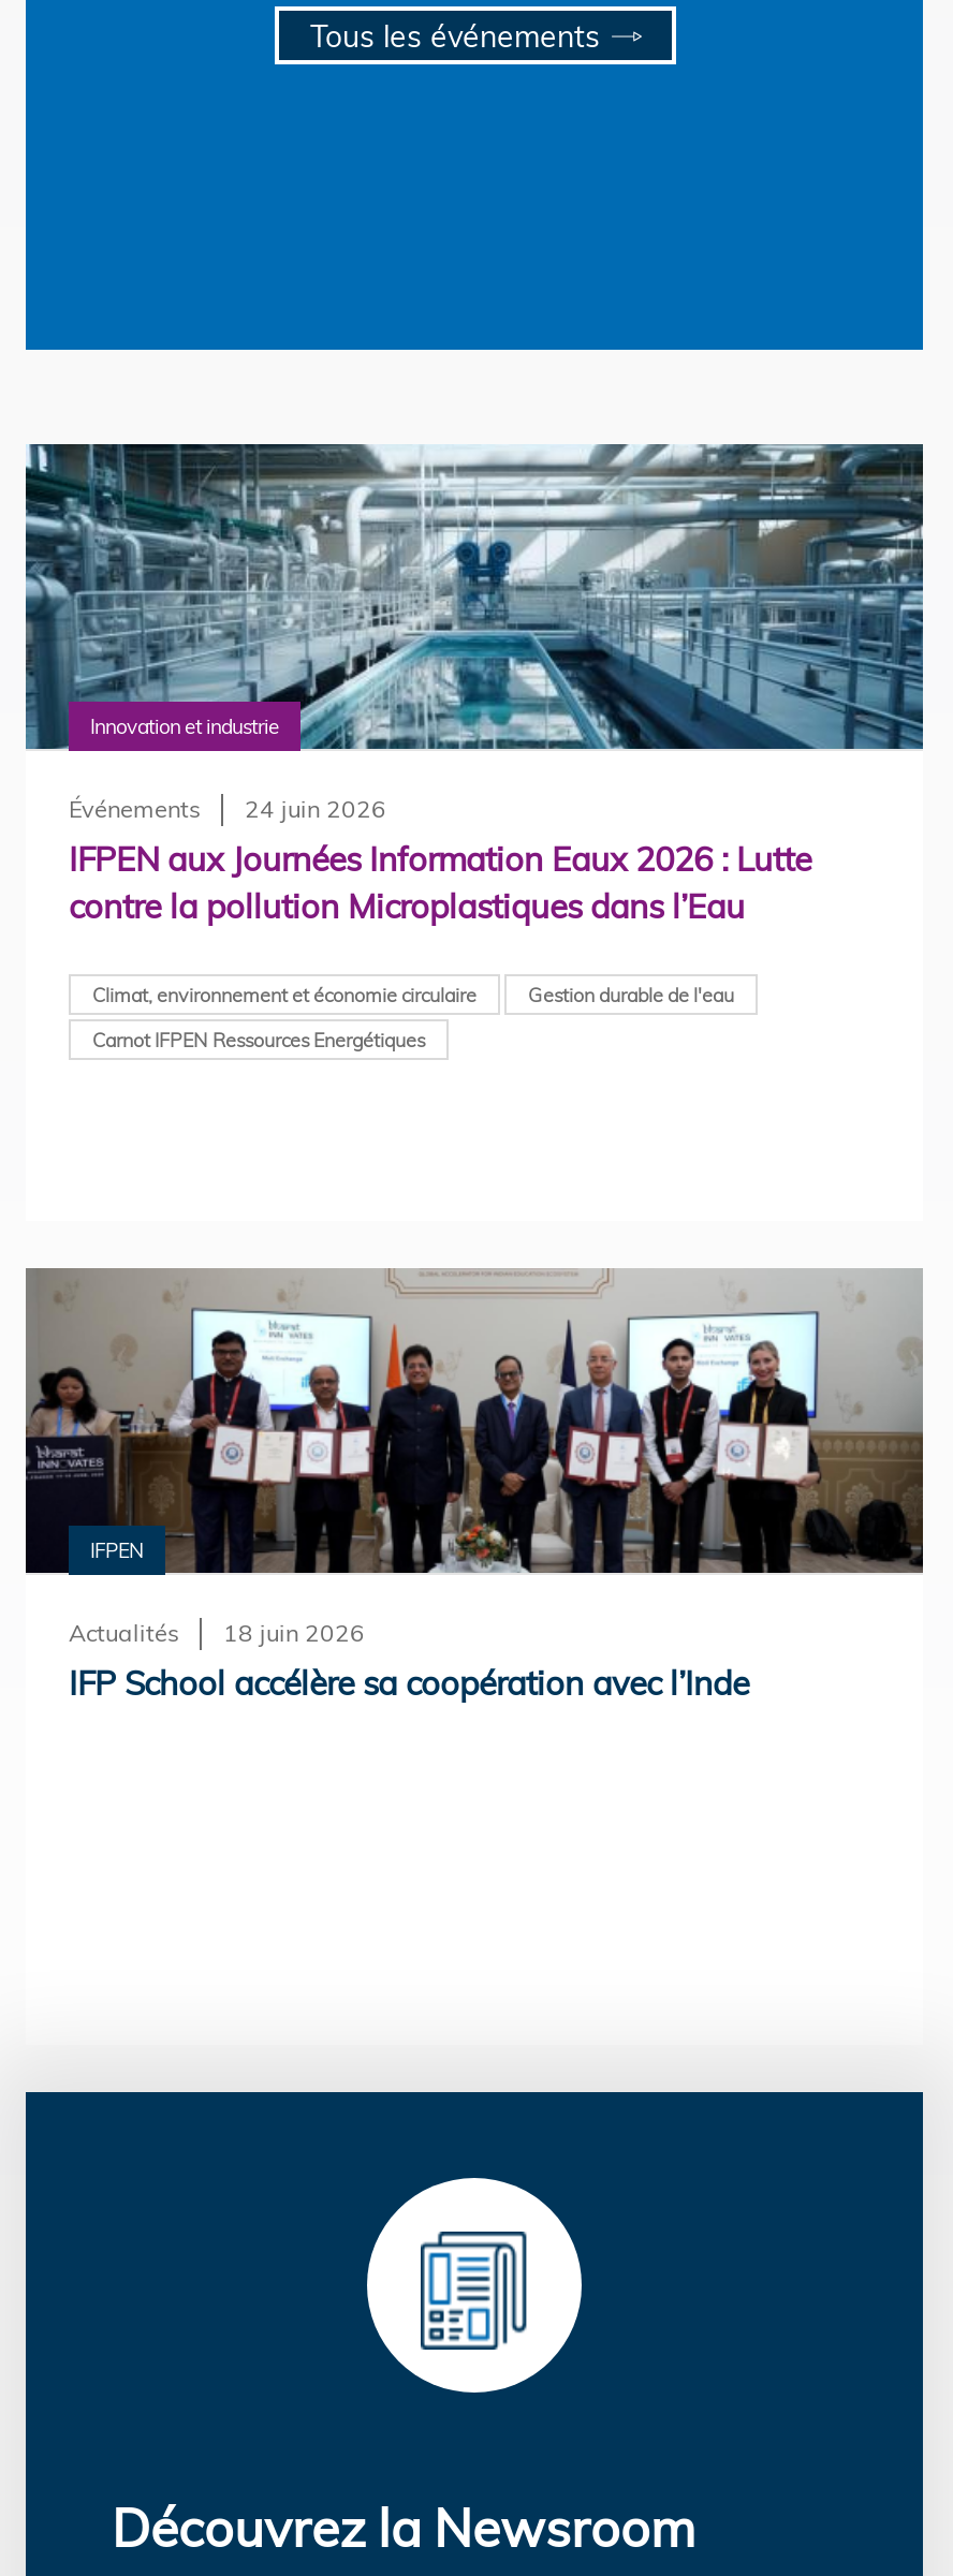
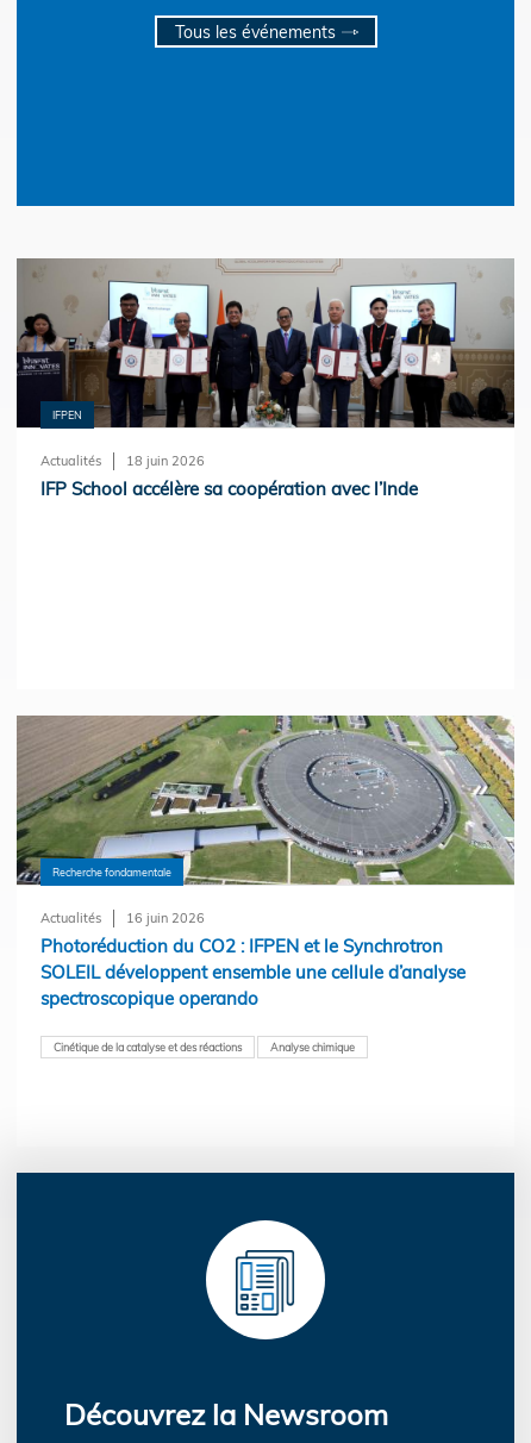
- [image]
- Innovation et industrie
- Événements
- 24 juin 2026
- IFPEN aux Journées Information Eaux 2026 : Lutte
- contre la pollution Microplastiques dans l’Eau
- Climat, environnement et économie circulaire
- Gestion durable de l'eau
- Carnot IFPEN Ressources Energétiques

moved up: [image] | IFPEN | Actualités | 18 juin 2026 | IFP School accélère sa coopération avec l’Inde

+ [image]
+ Recherche fondamentale
+ Actualités
+ 16 juin 2026
+ Photoréduction du CO2 : IFPEN et le Synchrotron
+ SOLEIL développent ensemble une cellule d’analyse
+ spectroscopique operando
+ Cinétique de la catalyse et des réactions
+ Analyse chimique
